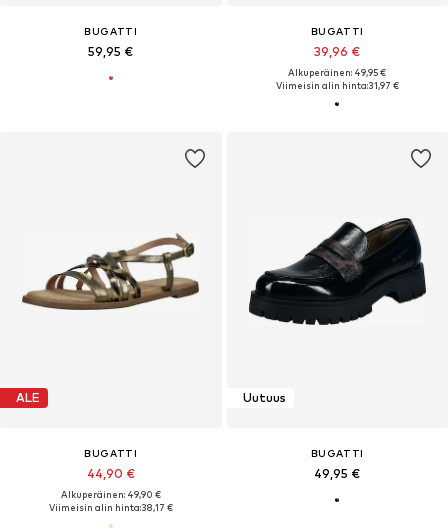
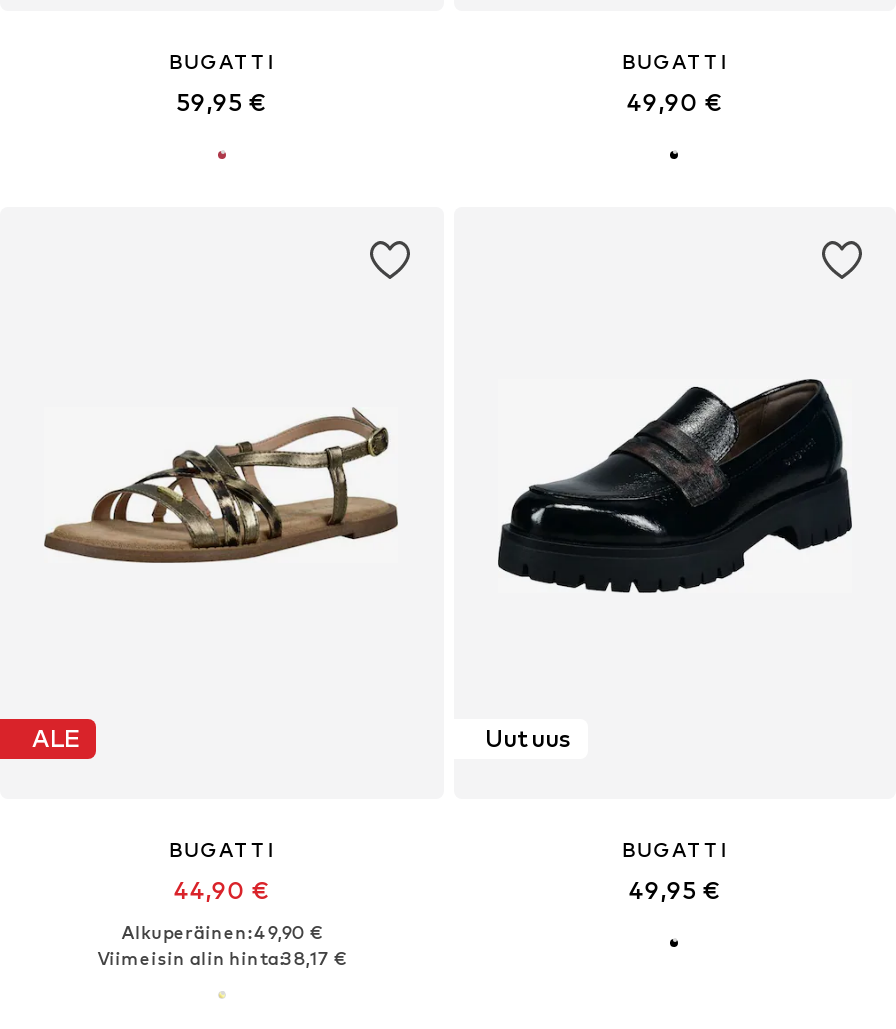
- 39,96 €
- Alkuperäinen: 49,95 €
- Viimeisin alin hinta:31,97 €
+ 49,90 €
